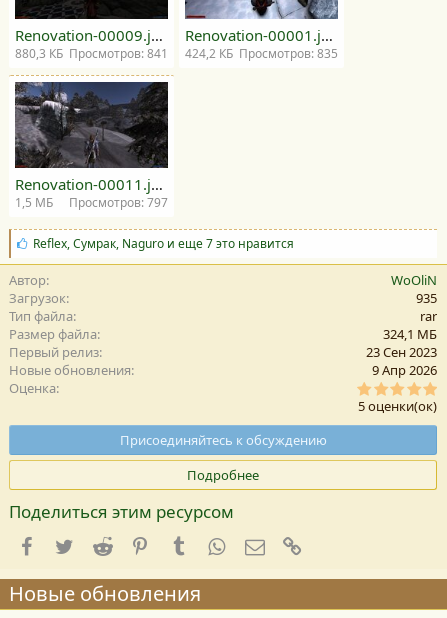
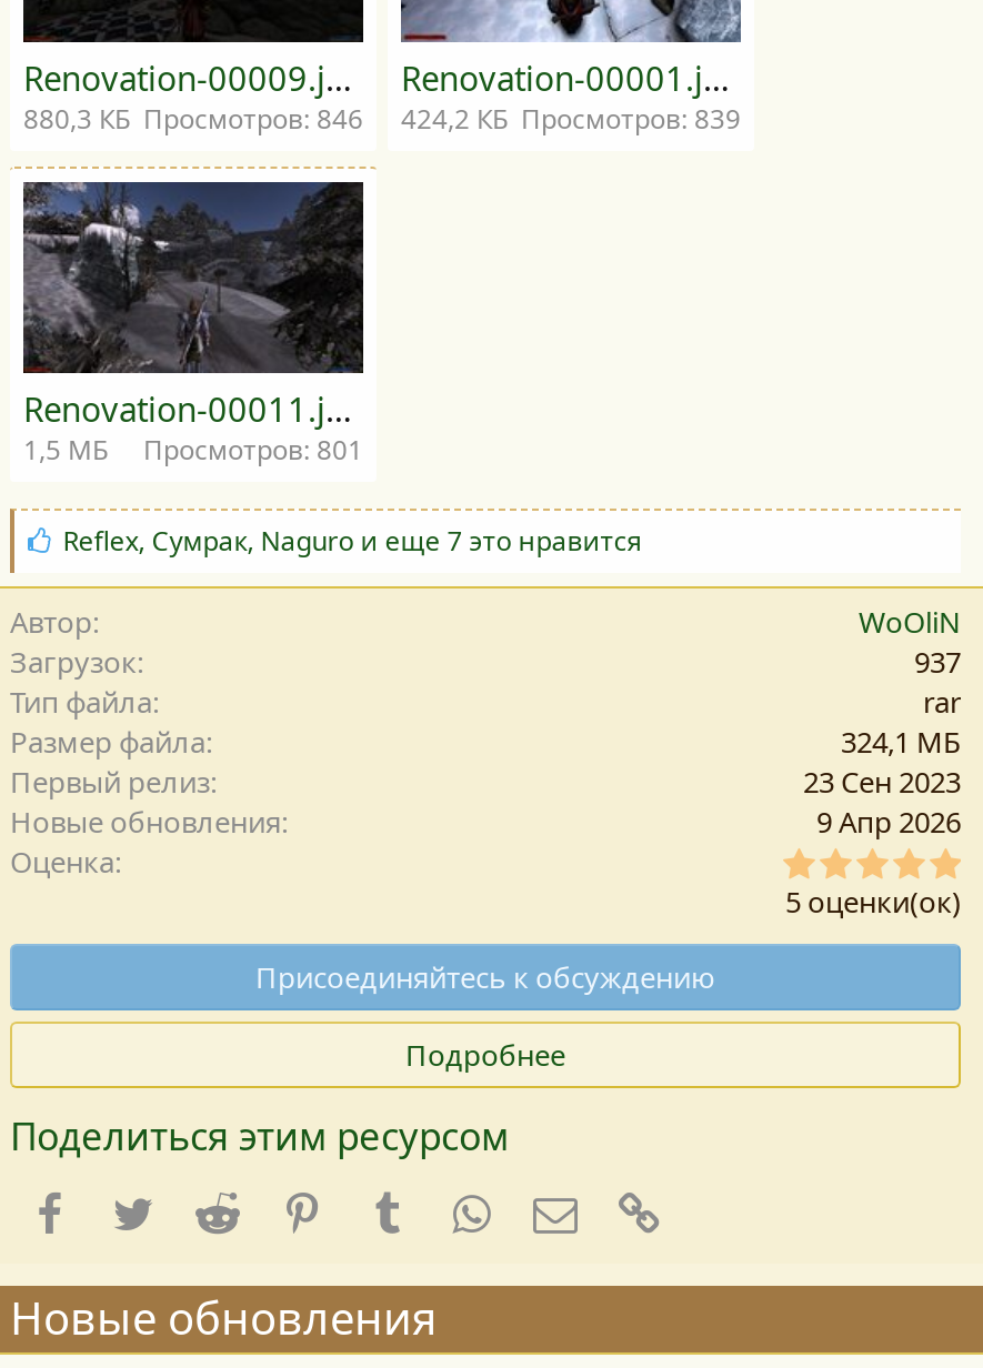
- 880,3 КБ Просмотров: 841
+ 880,3 КБ Просмотров: 846

- 424,2 КБ Просмотров: 835
+ 424,2 КБ Просмотров: 839

- Просмотров: 797
+ Просмотров: 801

- 935
+ 937
